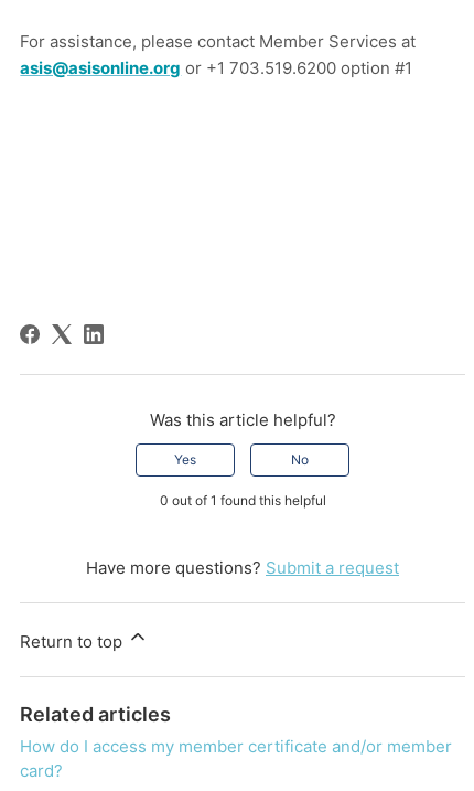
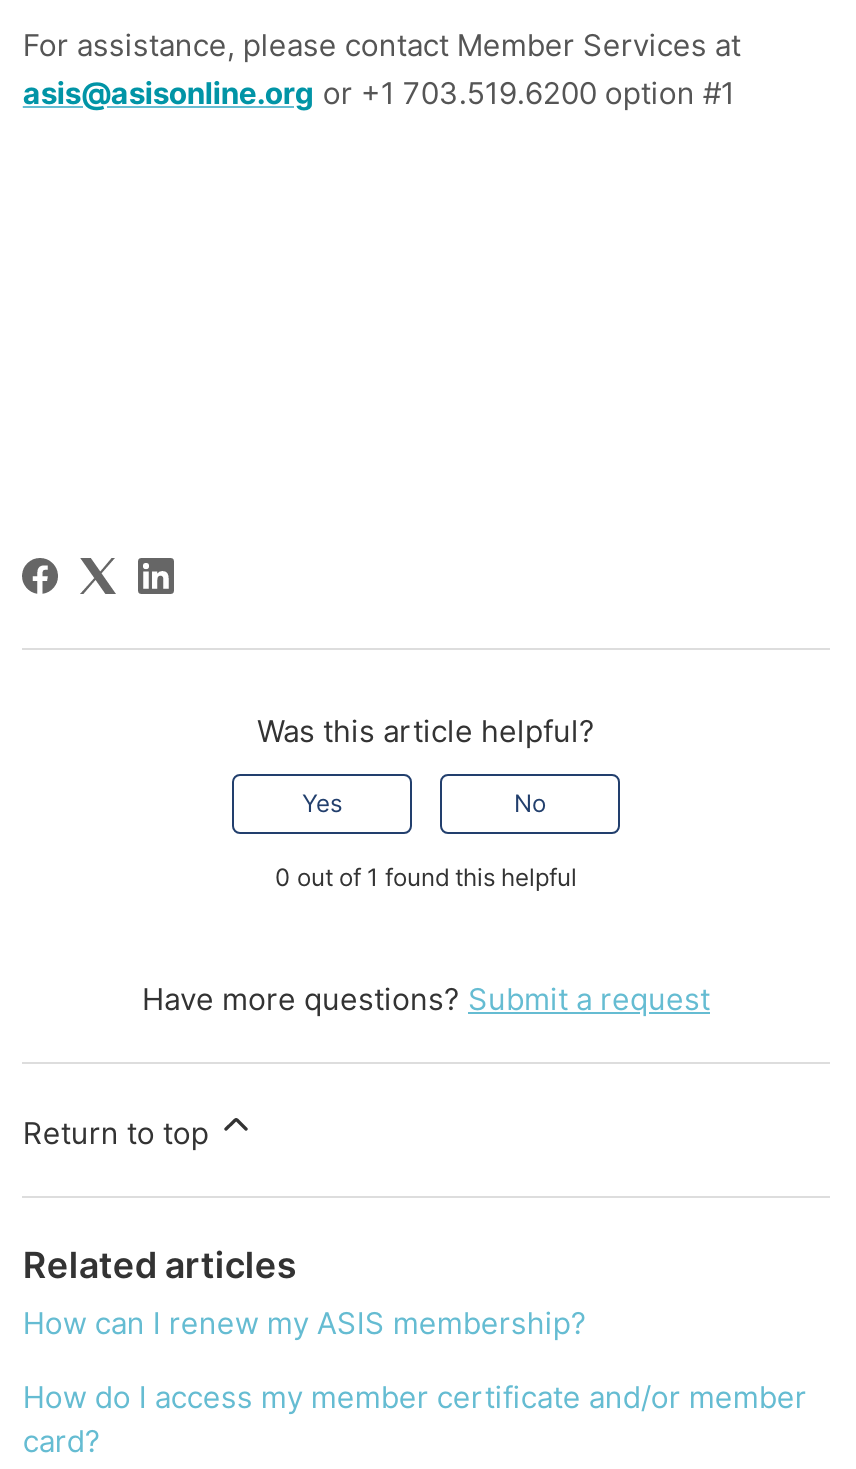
+ How can I renew my ASIS membership?
